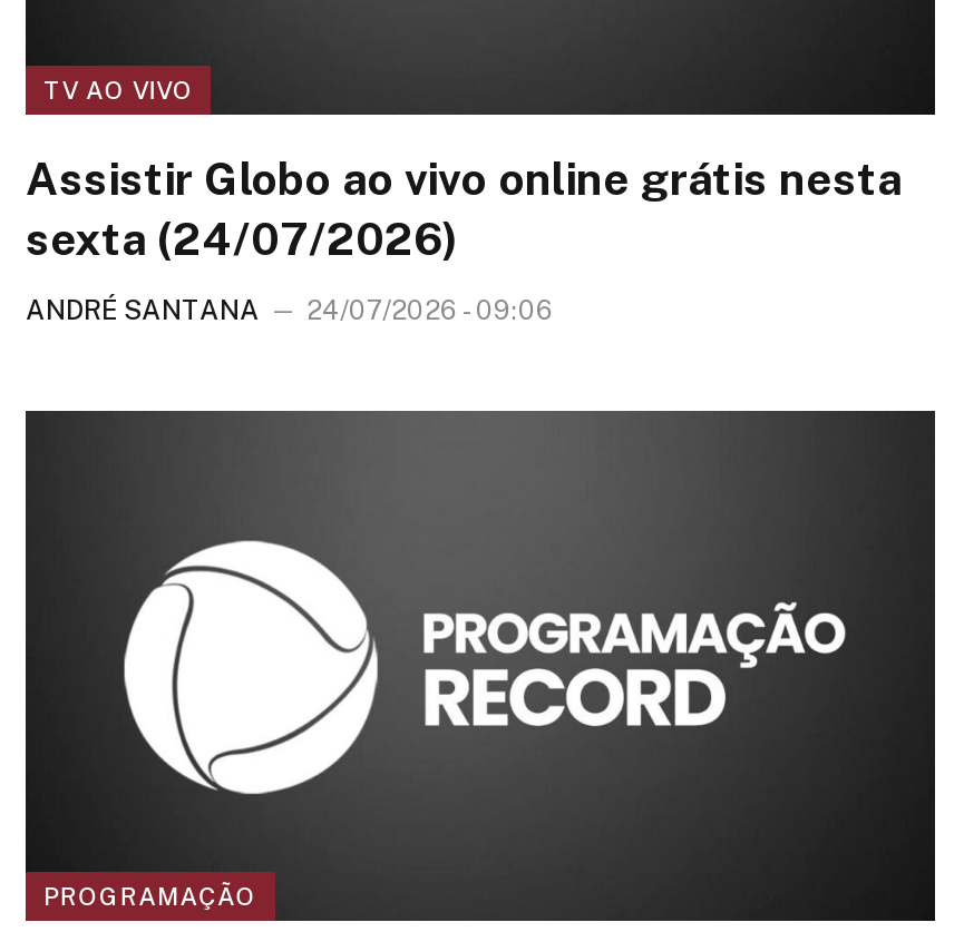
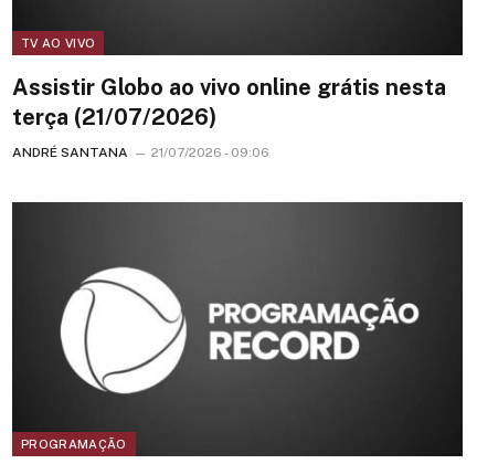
- sexta (24/07/2026)
+ terça (21/07/2026)

- ANDRÉ SANTANA 24/07/2026 - 09:06
+ ANDRÉ SANTANA 21/07/2026 - 09:06
